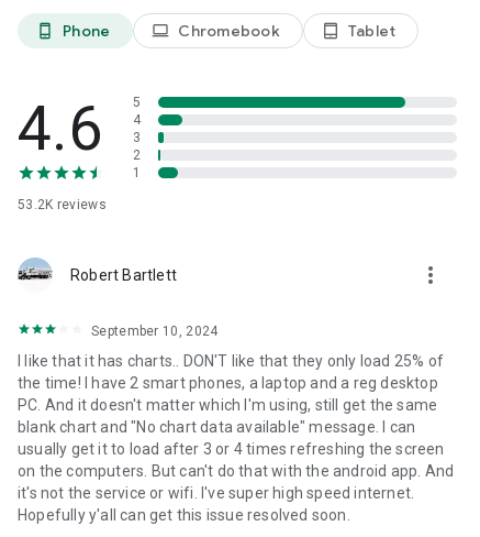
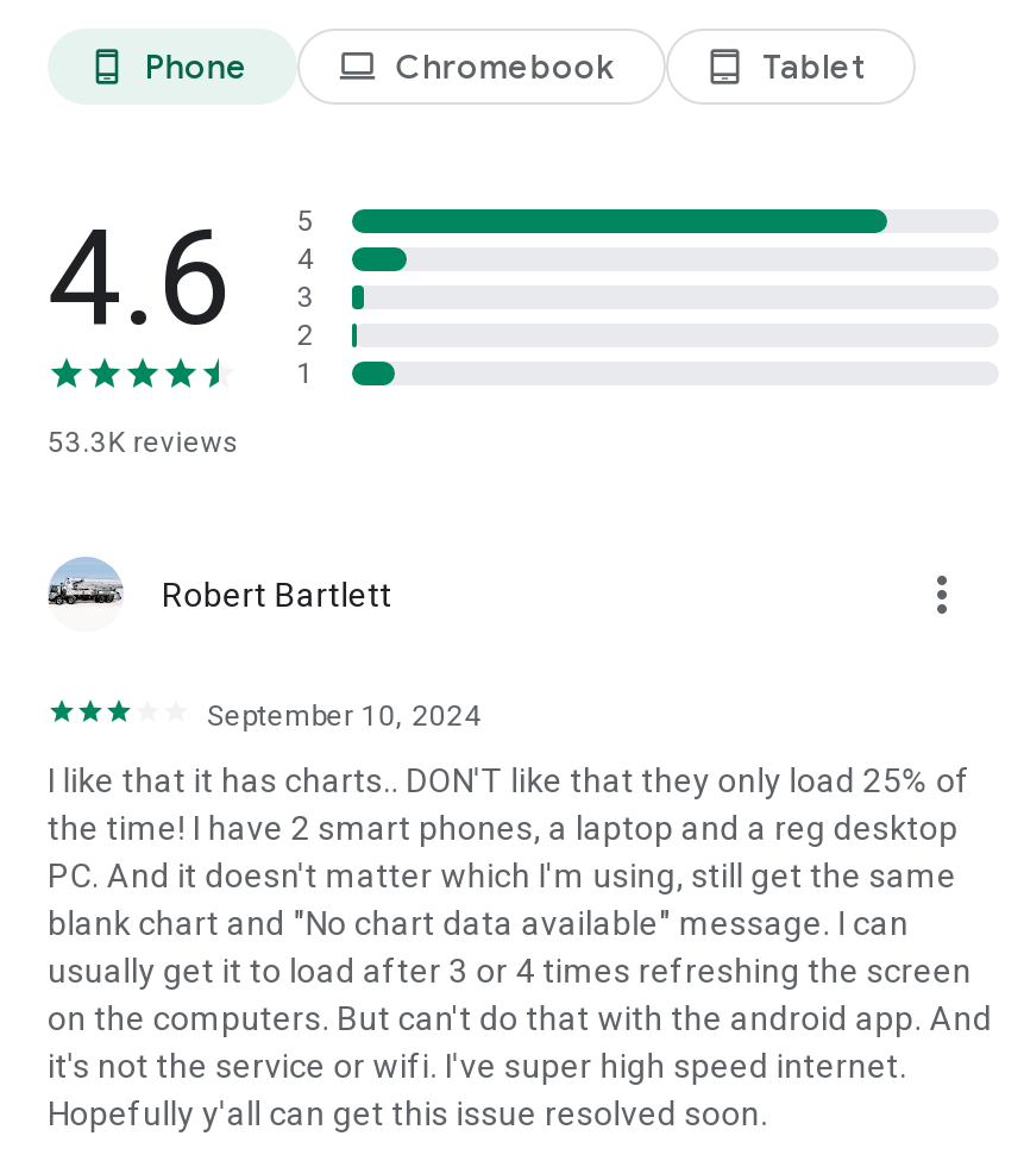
- 53.2K reviews
+ 53.3K reviews
